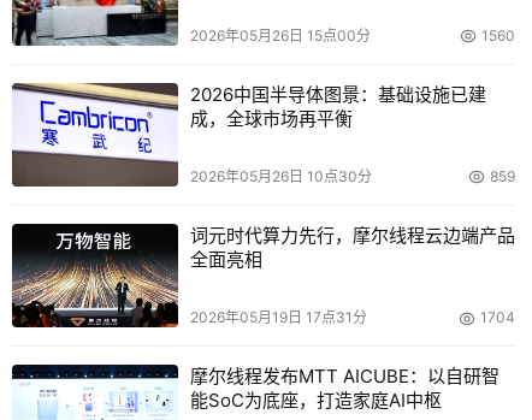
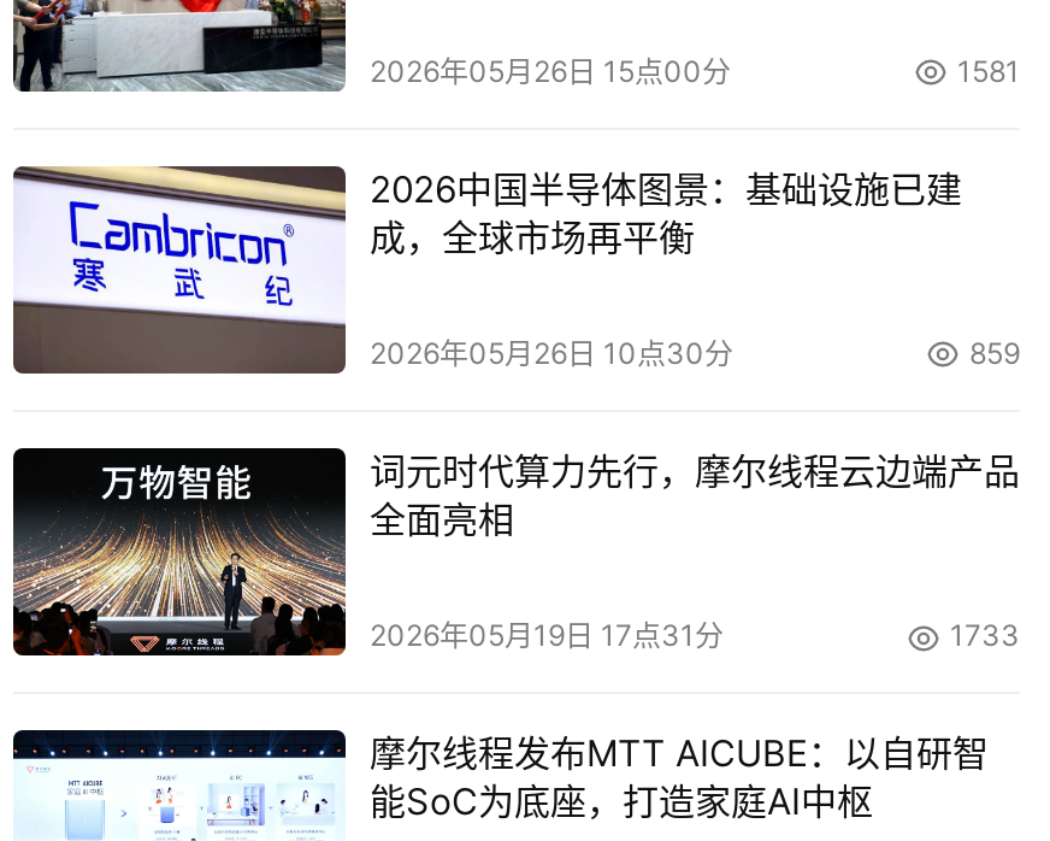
- 1560
+ 1581

- 1704
+ 1733
